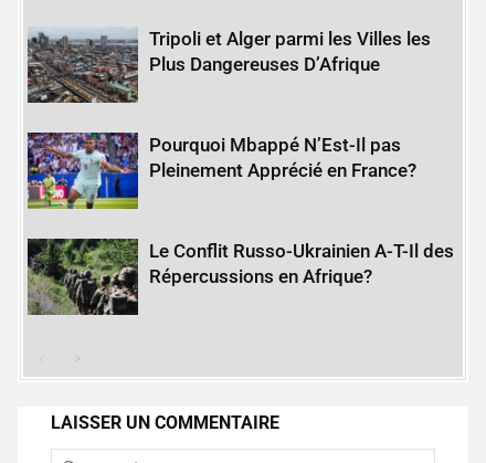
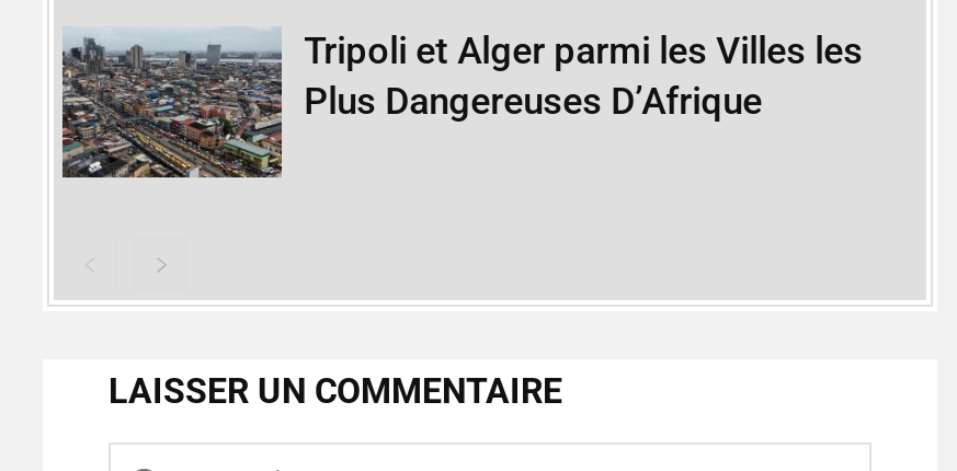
- [image]
- Pourquoi Mbappé N’Est-Il pas
- Pleinement Apprécié en France?

- [image]
- Le Conflit Russo-Ukrainien A-T-Il des
- Répercussions en Afrique?
